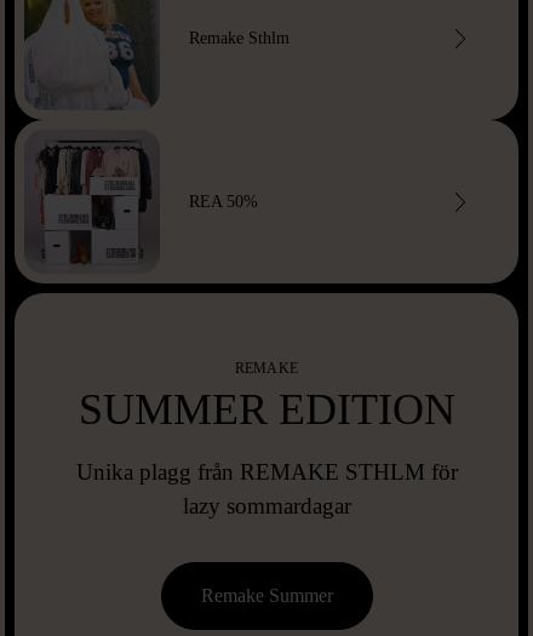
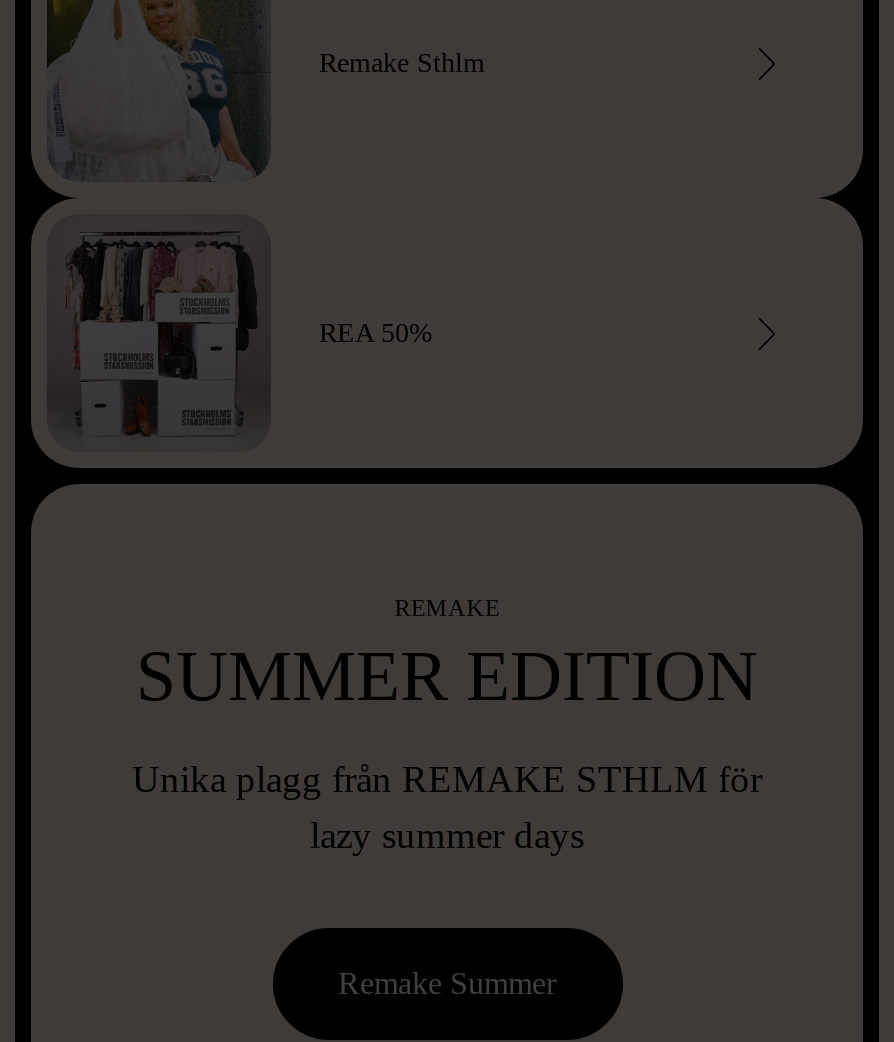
- lazy sommardagar
+ lazy summer days
